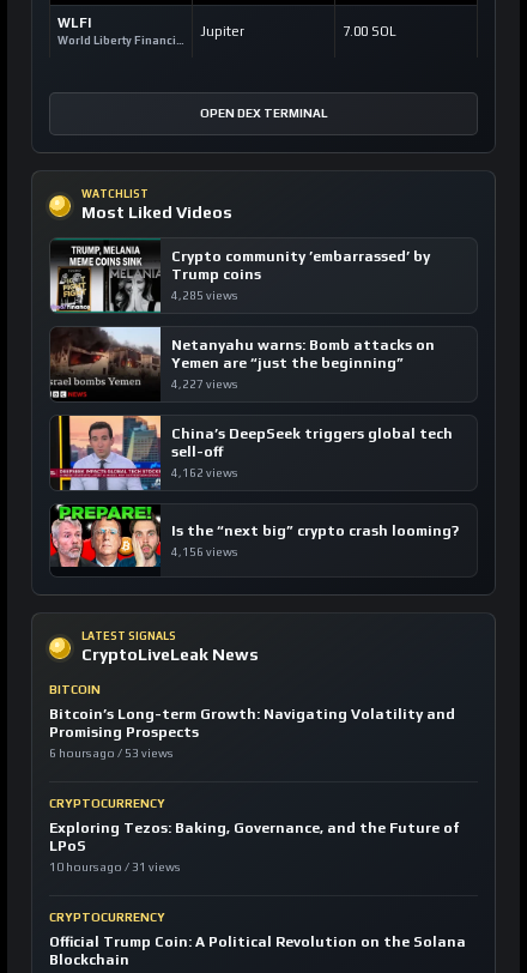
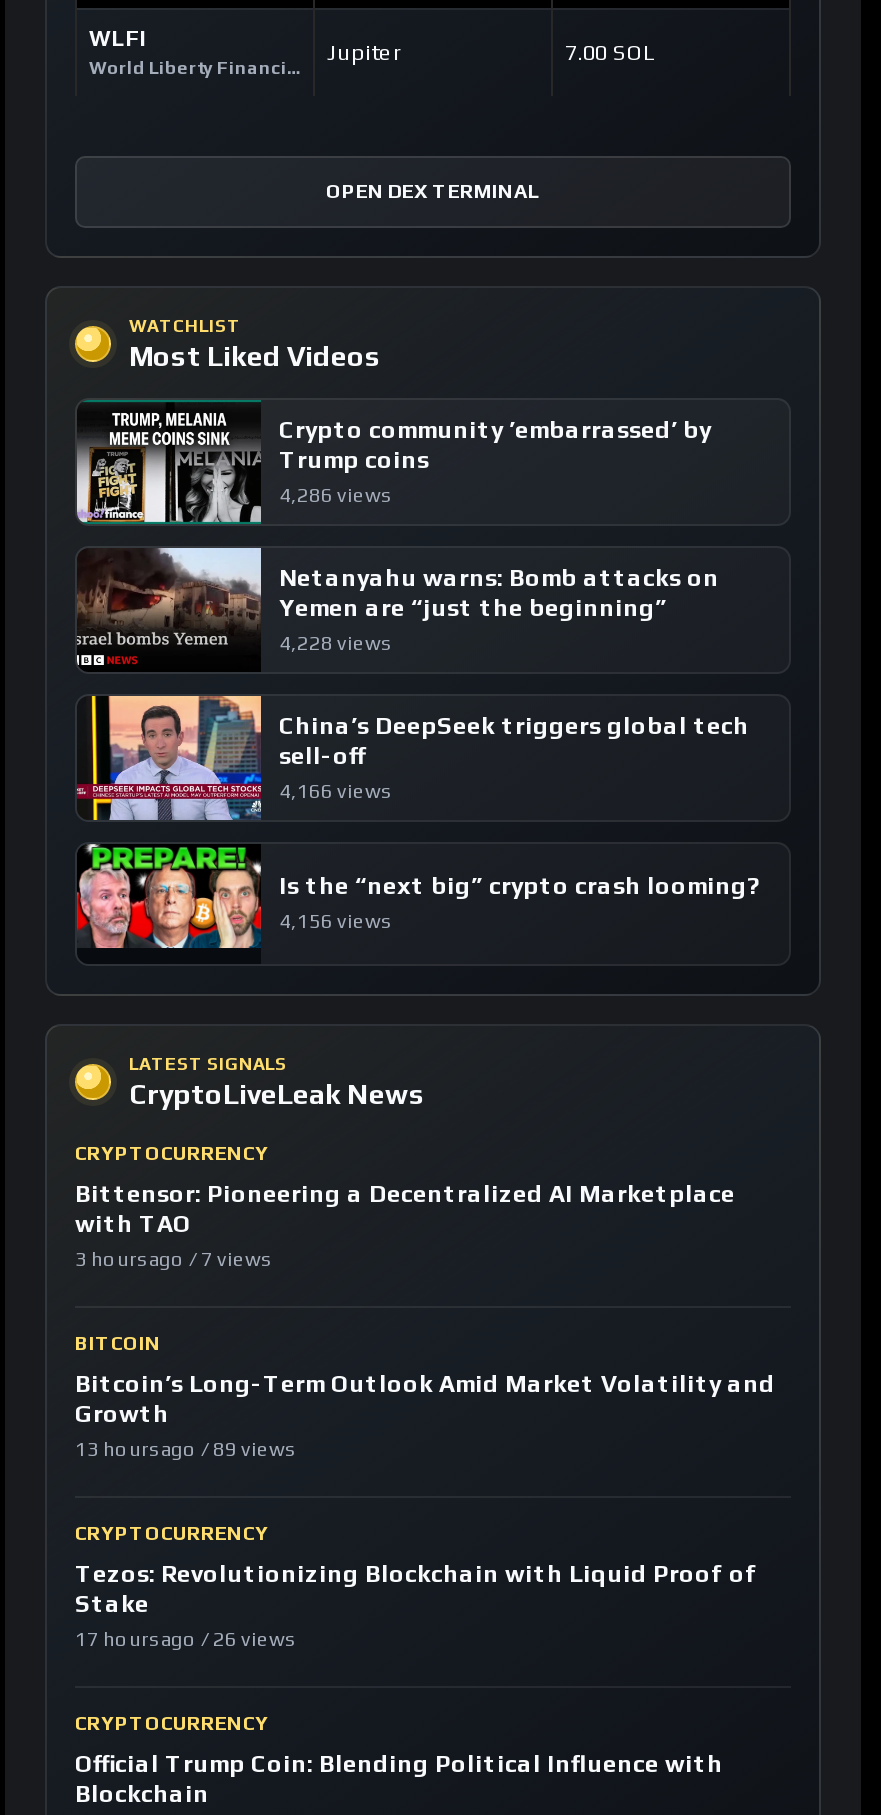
- 4,285 views
+ 4,286 views

- 4,227 views
+ 4,228 views

- 4,162 views
+ 4,166 views

+ CRYPTOCURRENCY
+ Bittensor: Pioneering a Decentralized AI Marketplace
+ with TAO
+ 3 hours ago / 7 views

- Bitcoin’s Long-term Growth: Navigating Volatility and
- Promising Prospects
- 6 hours ago / 53 views
+ Bitcoin’s Long-Term Outlook Amid Market Volatility and
+ Growth
+ 13 hours ago / 89 views

- Exploring Tezos: Baking, Governance, and the Future of
- LPoS
- 10 hours ago / 31 views
+ Tezos: Revolutionizing Blockchain with Liquid Proof of
+ Stake
+ 17 hours ago / 26 views

- Official Trump Coin: A Political Revolution on the Solana
+ Official Trump Coin: Blending Political Influence with
